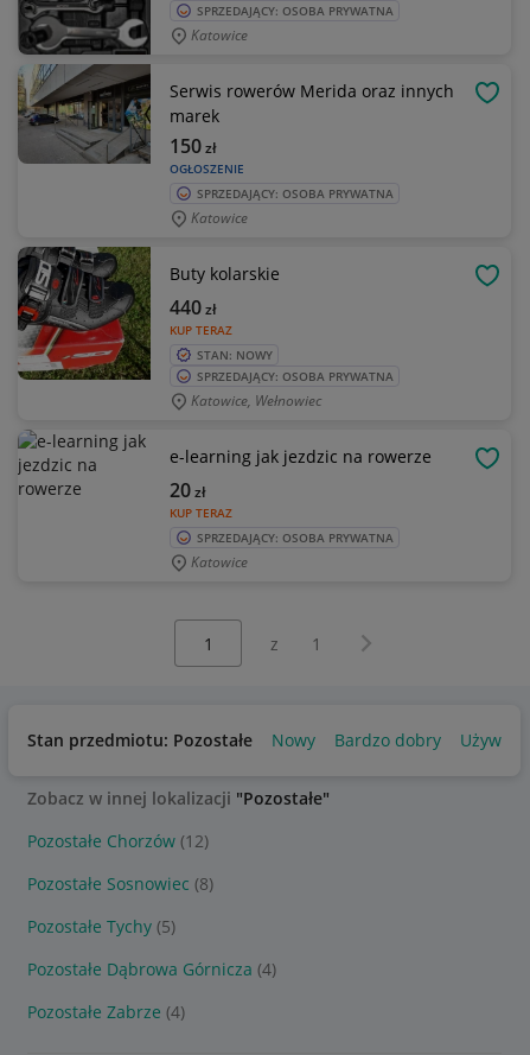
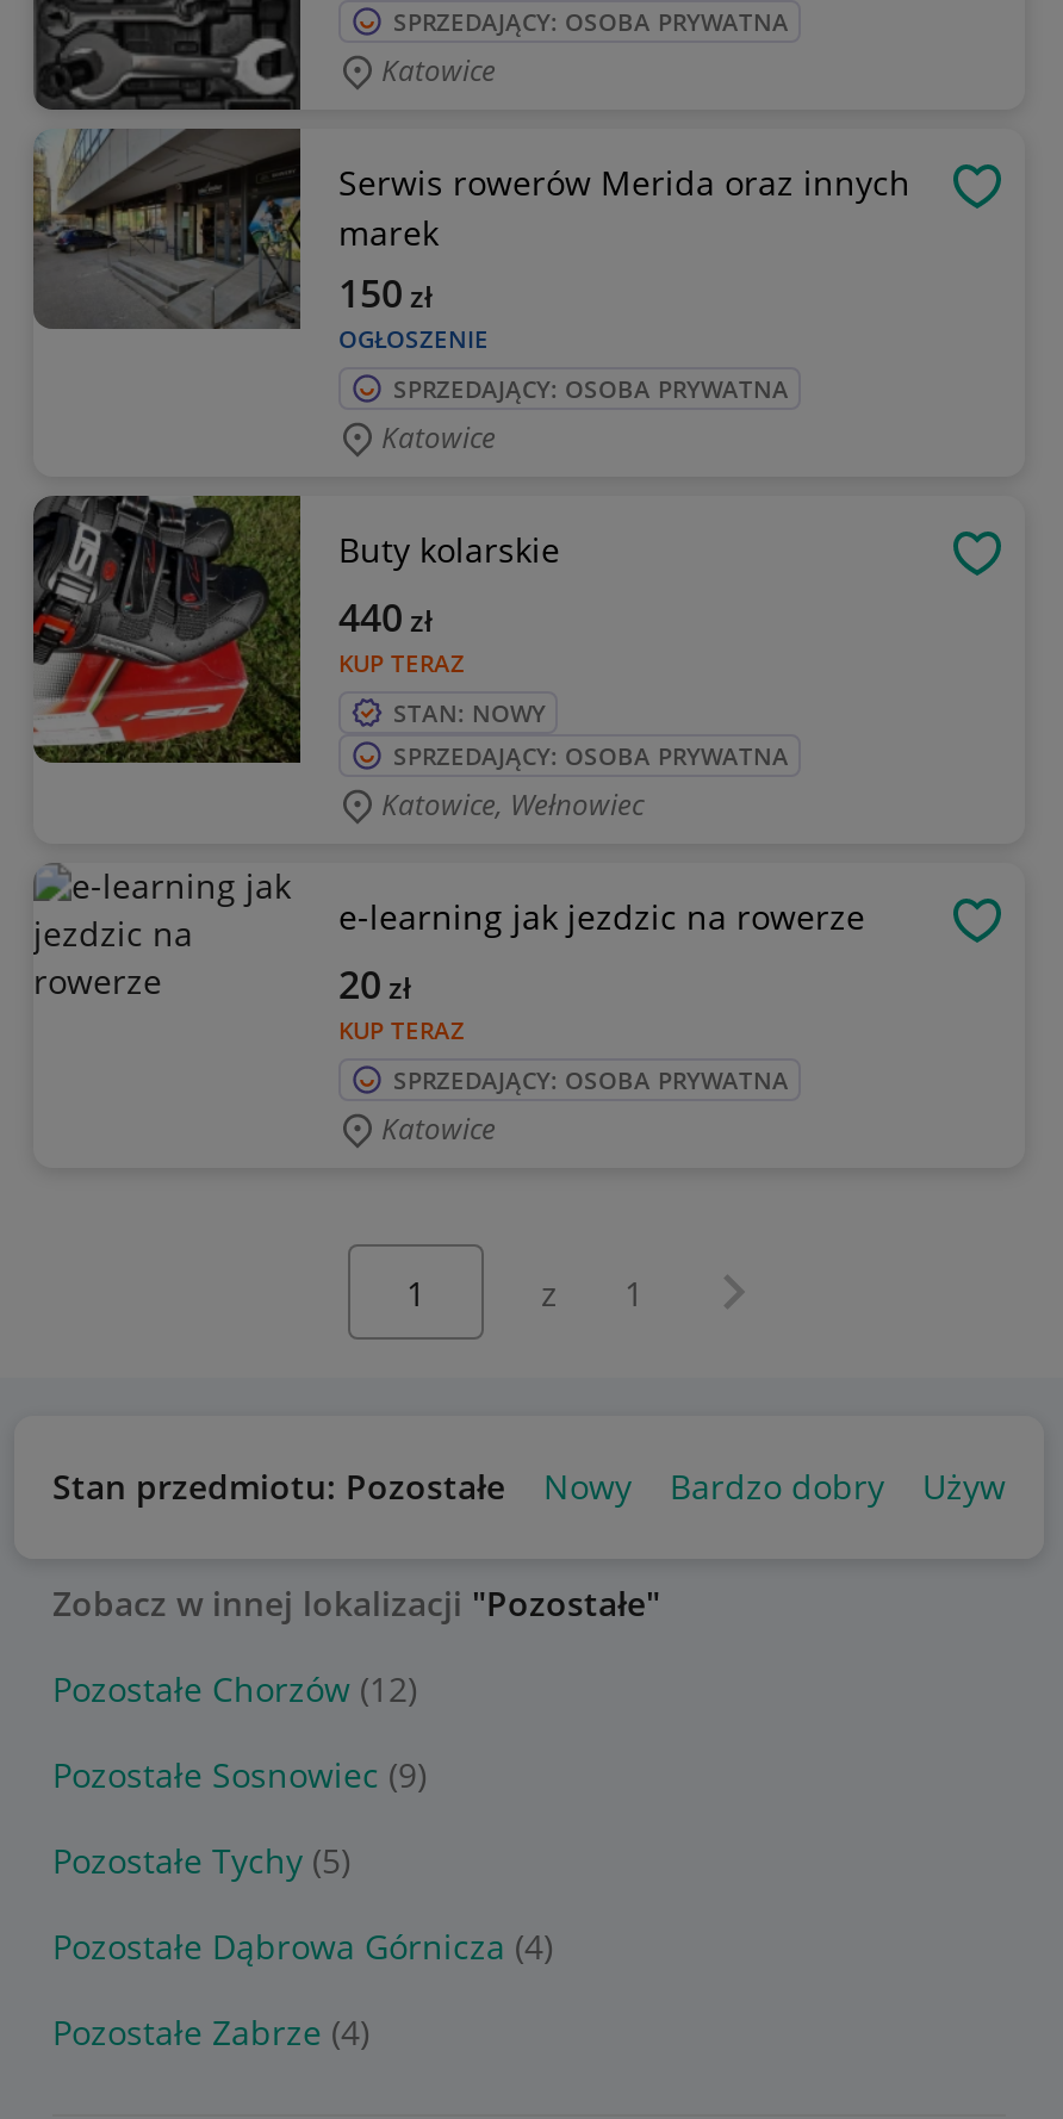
- Pozostałe Sosnowiec (8)
+ Pozostałe Sosnowiec (9)
